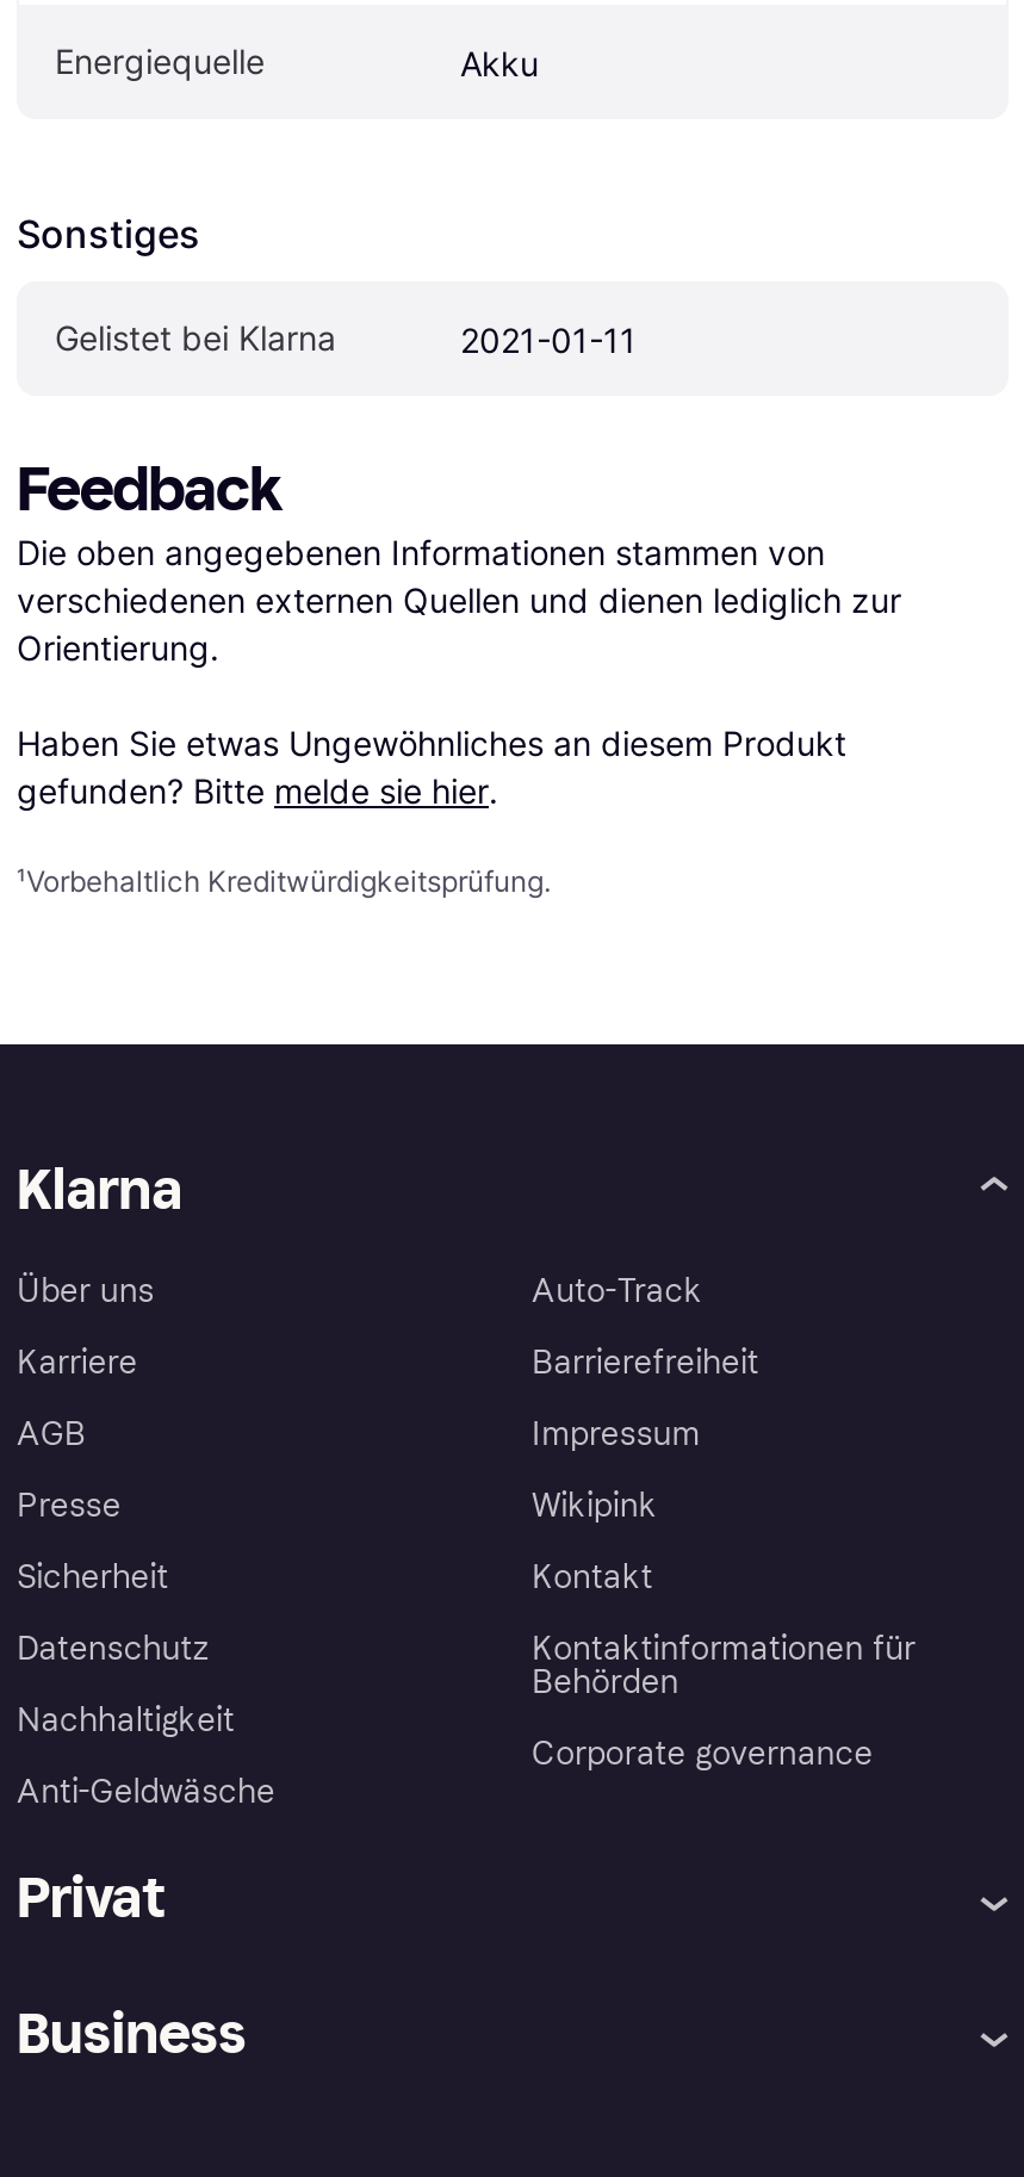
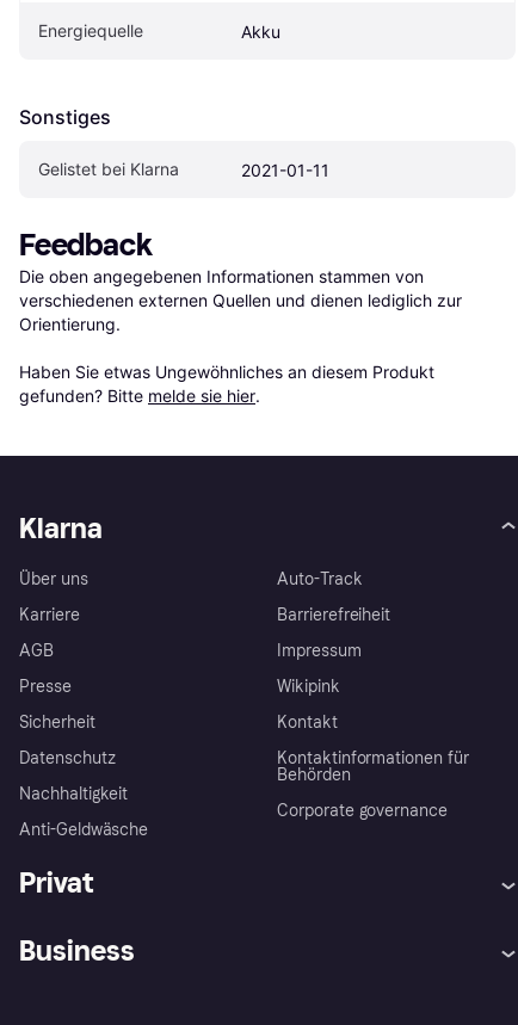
- ¹Vorbehaltlich Kreditwürdigkeitsprüfung.
